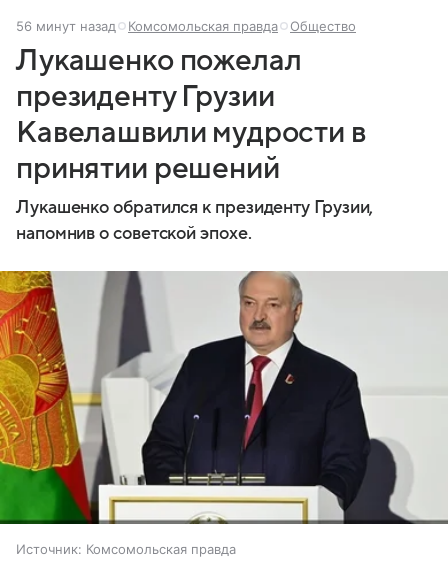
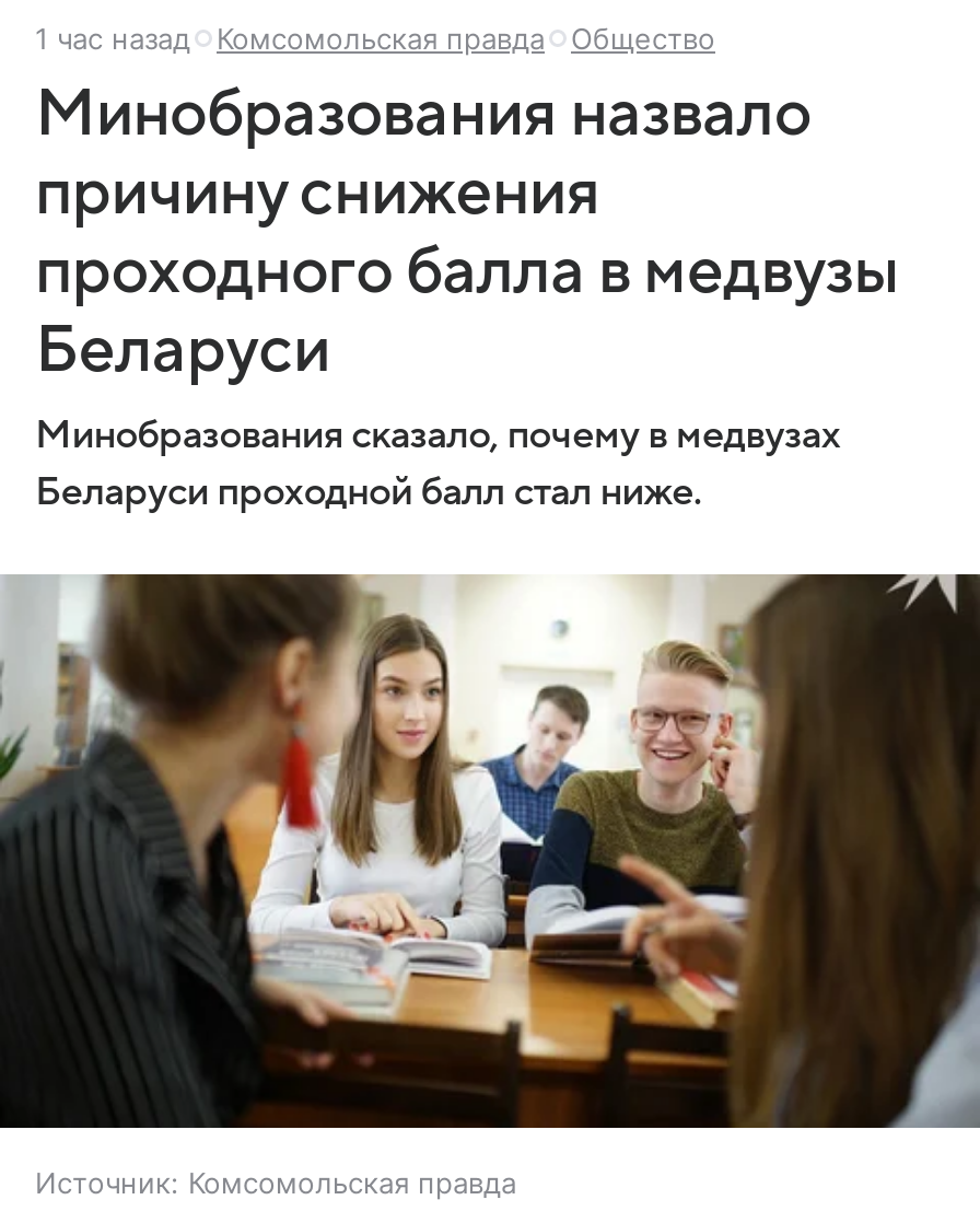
- 56 минут назад Комсомольская правда Общество
+ 1 час назад Комсомольская правда Общество

- Лукашенко пожелал
- президенту Грузии
- Кавелашвили мудрости в
- принятии решений
- Лукашенко обратился к президенту Грузии,
- напомнив о советской эпохе.
+ Минобразования назвало
+ причину снижения
+ проходного балла в медвузы
+ Беларуси
+ Минобразования сказало, почему в медвузах
+ Беларуси проходной балл стал ниже.

- [image]
+ [image]
